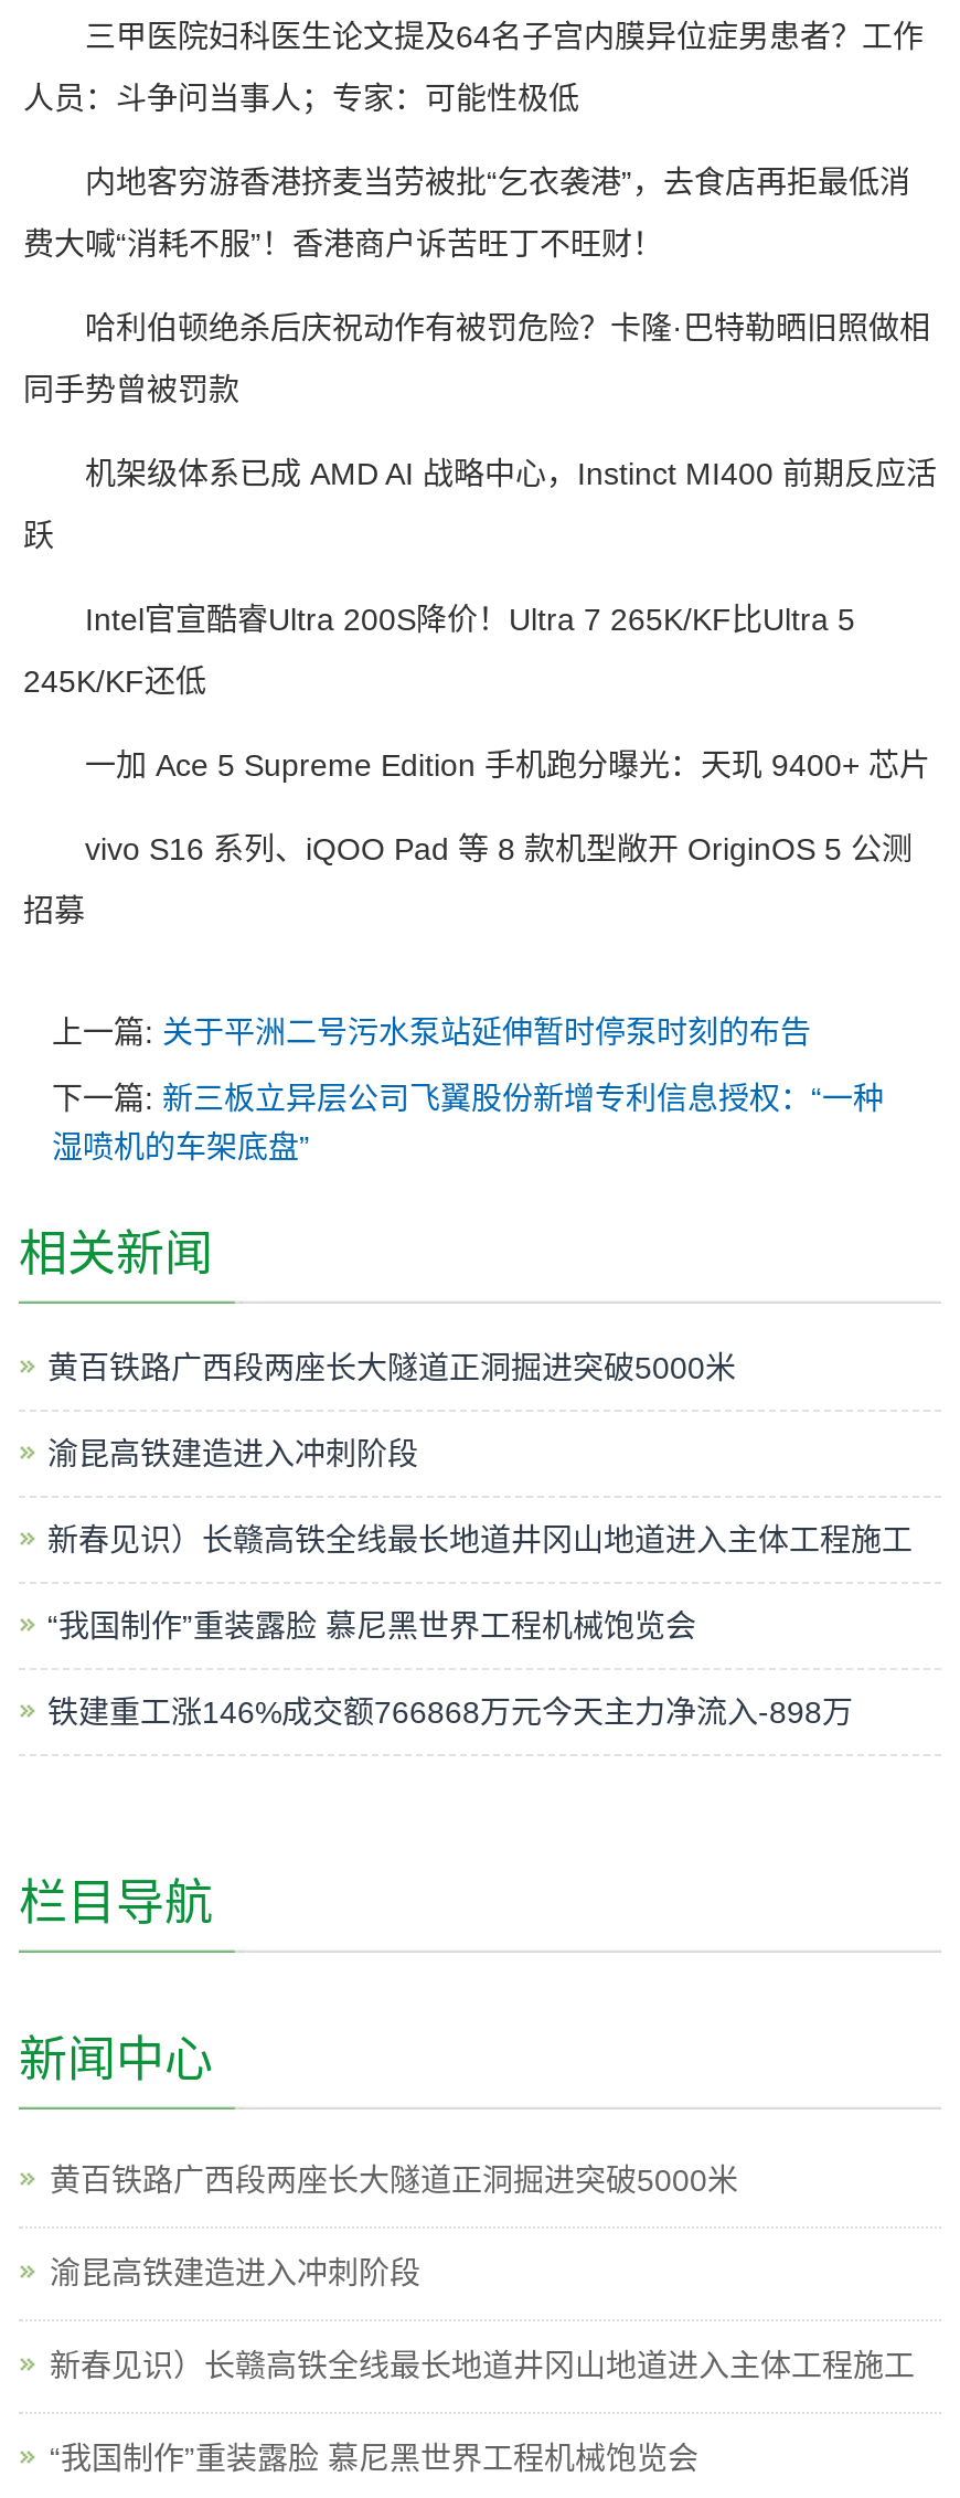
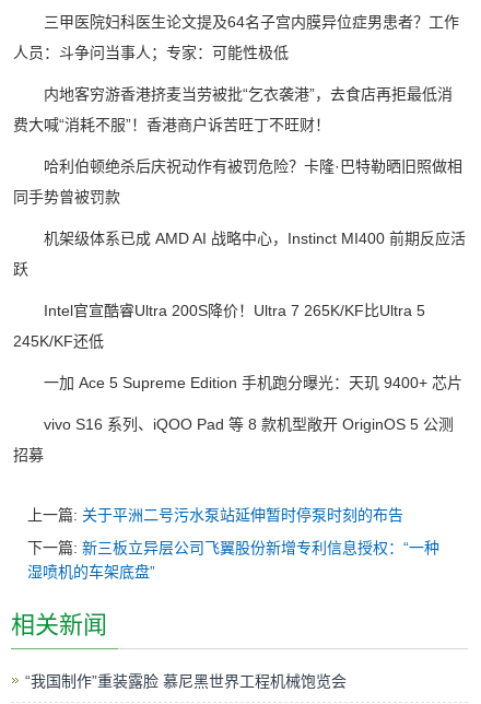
- 黄百铁路广西段两座长大隧道正洞掘进突破5000米
- 渝昆高铁建造进入冲刺阶段
- 新春见识）长赣高铁全线最长地道井冈山地道进入主体工程施工
- “我国制作”重装露脸 慕尼黑世界工程机械饱览会
- 铁建重工涨146%成交额766868万元今天主力净流入-898万

- 栏目导航
- 新闻中心
- 黄百铁路广西段两座长大隧道正洞掘进突破5000米
- 渝昆高铁建造进入冲刺阶段
- 新春见识）长赣高铁全线最长地道井冈山地道进入主体工程施工
